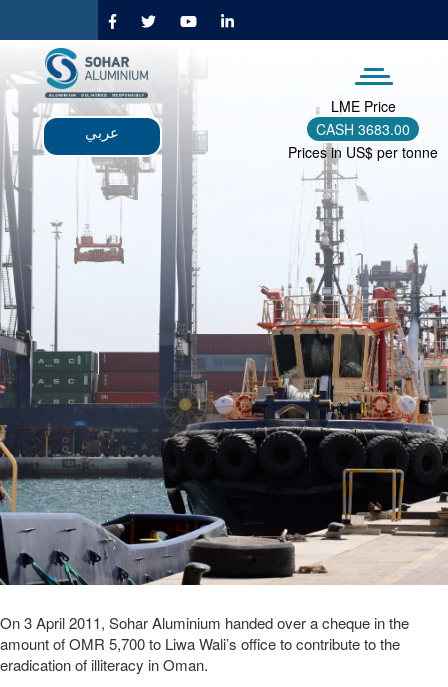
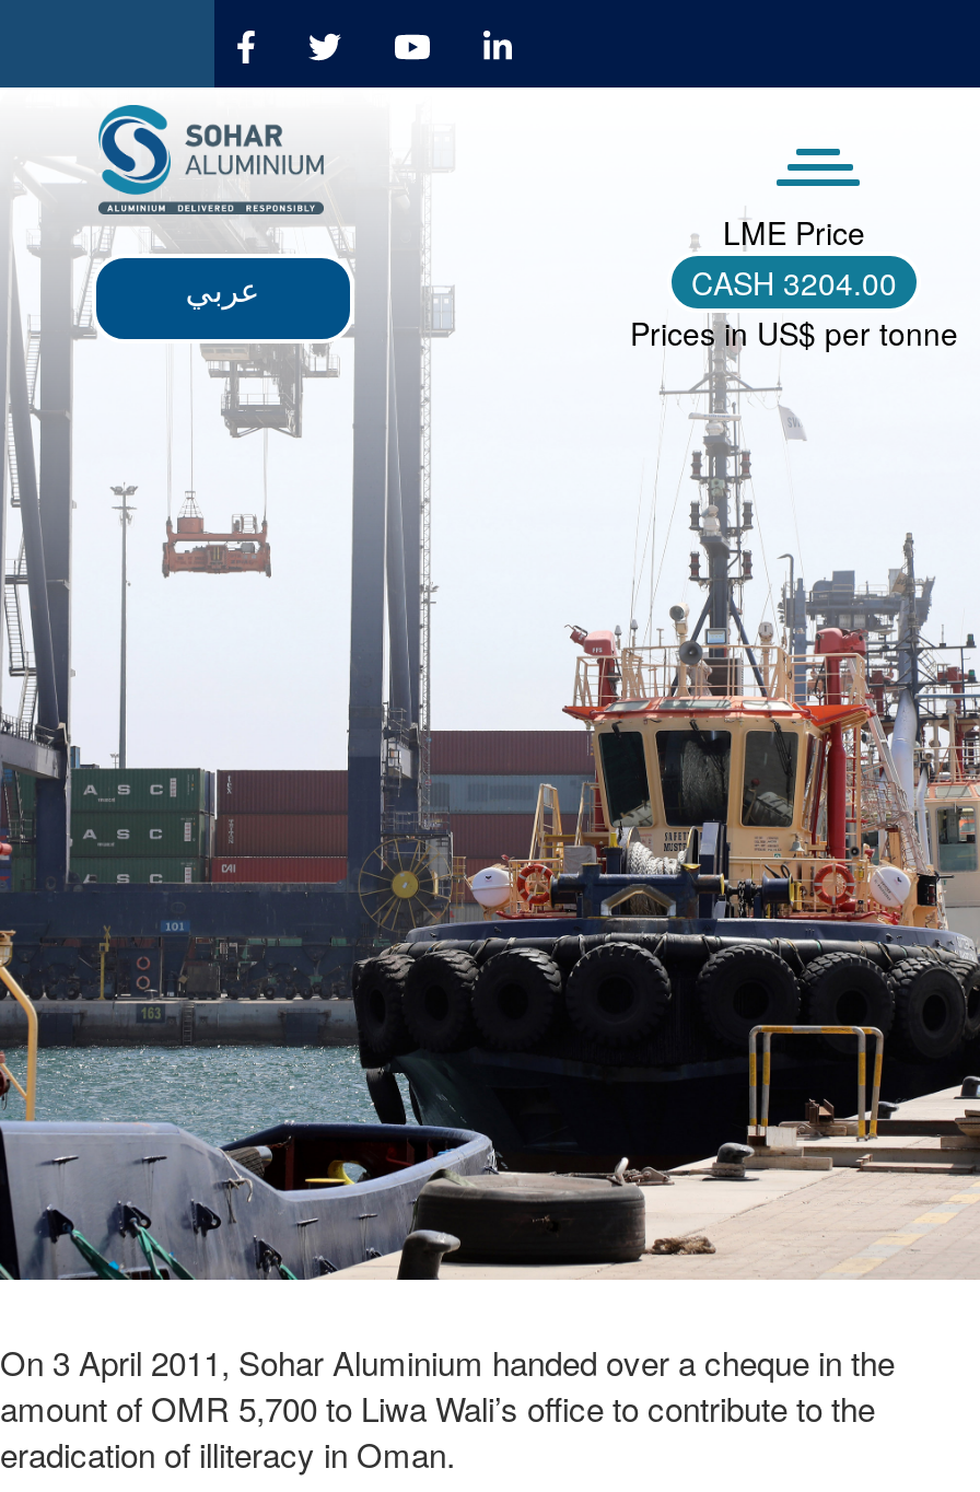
- CASH 3683.00
+ CASH 3204.00
